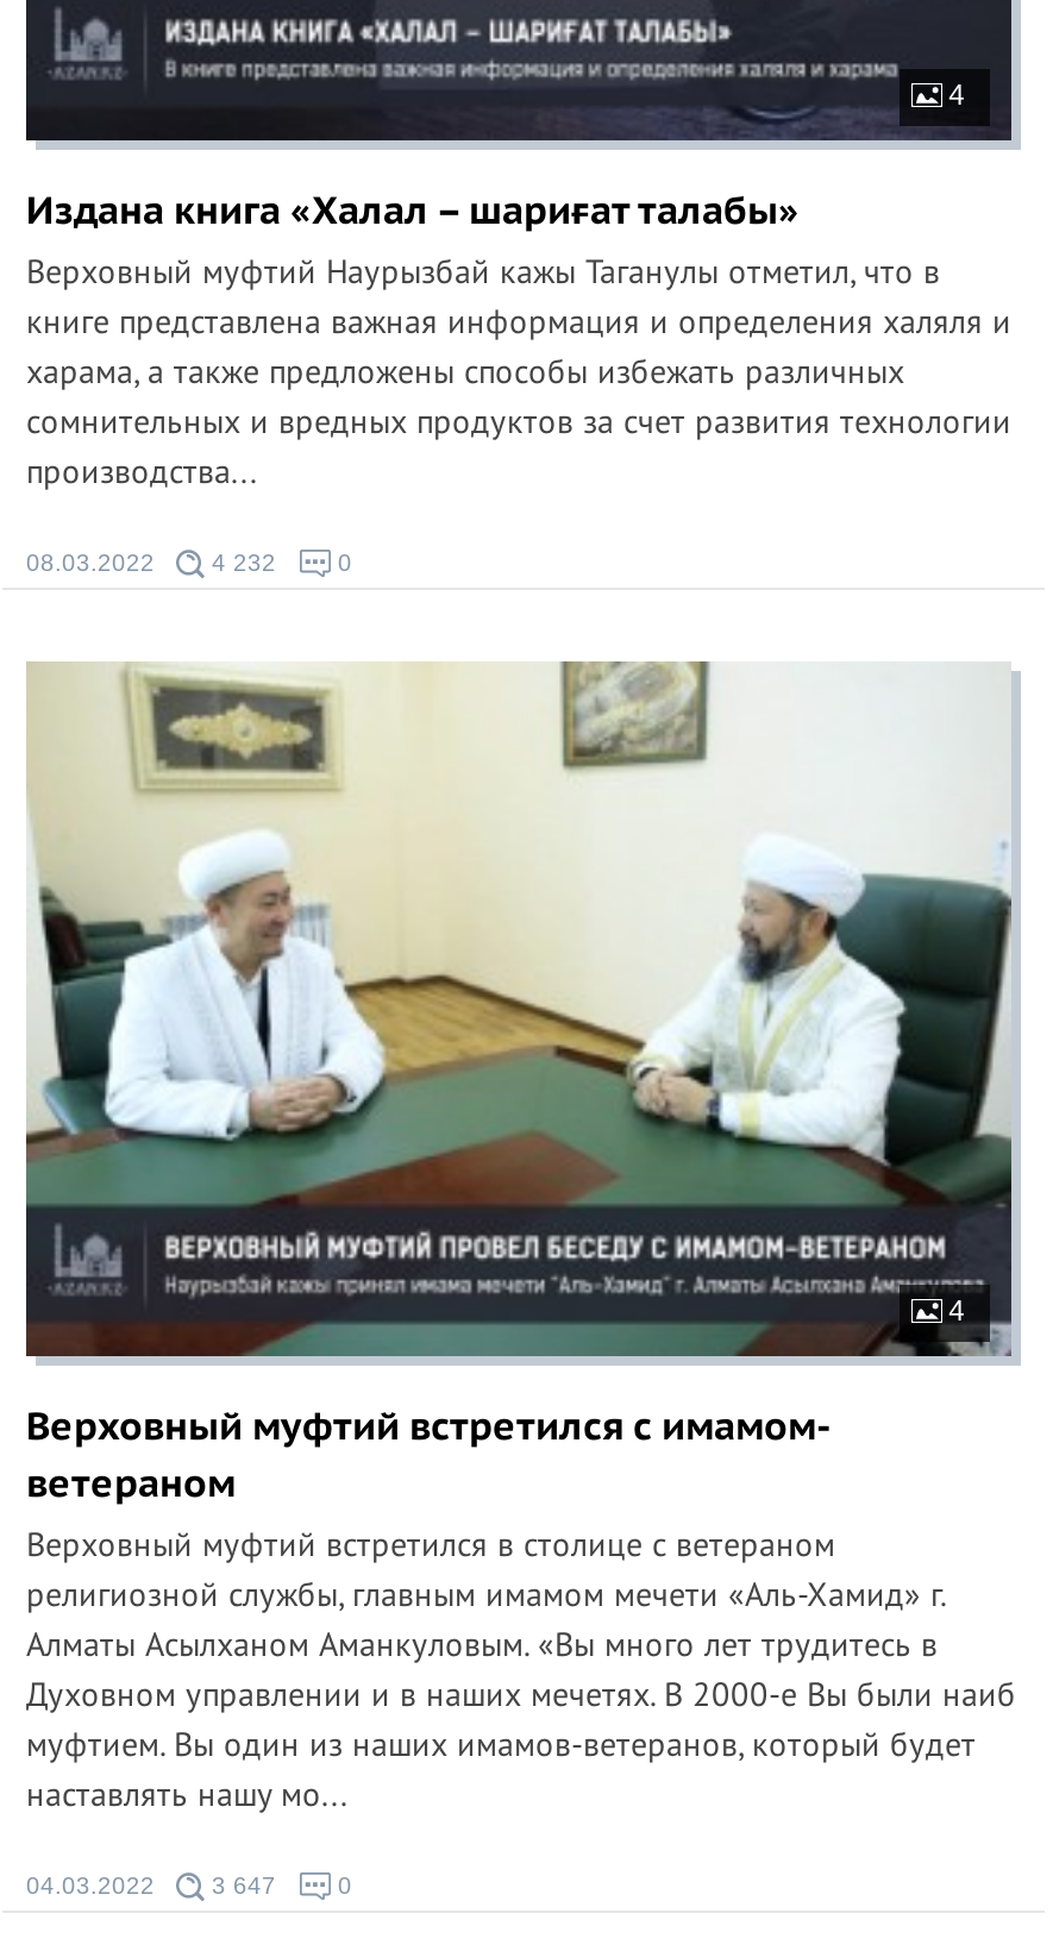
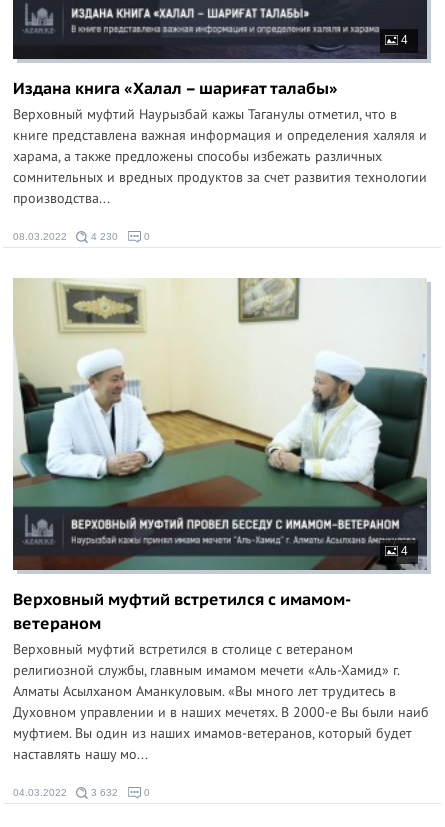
- 08.03.2022 4 232
+ 08.03.2022 4 230

- 04.03.2022 3 647
+ 04.03.2022 3 632
